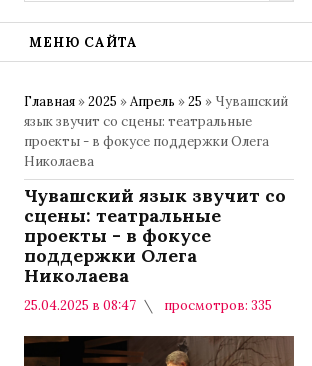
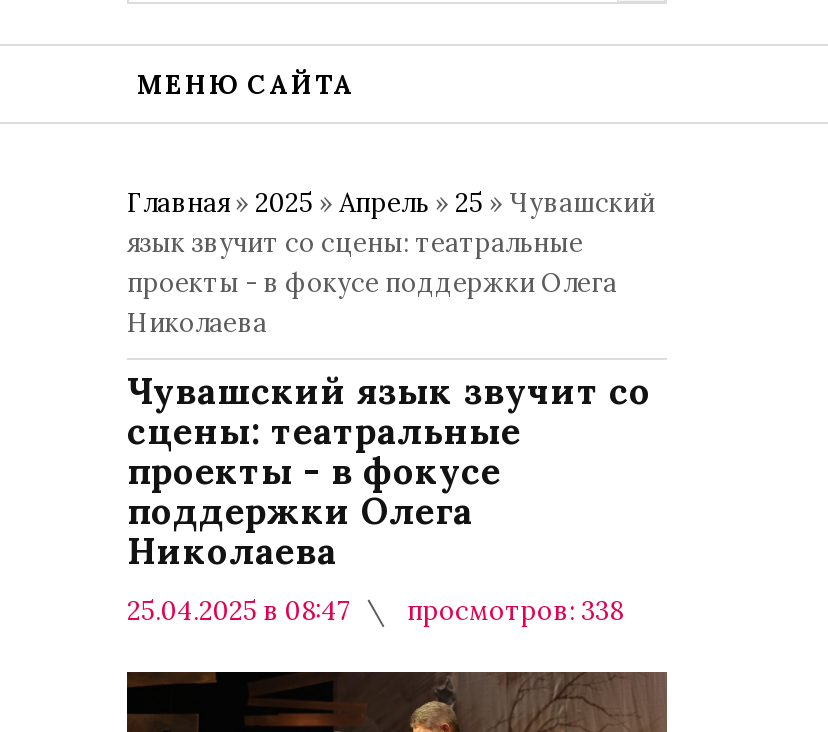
- 25.04.2025 в 08:47 просмотров: 335
+ 25.04.2025 в 08:47 просмотров: 338
